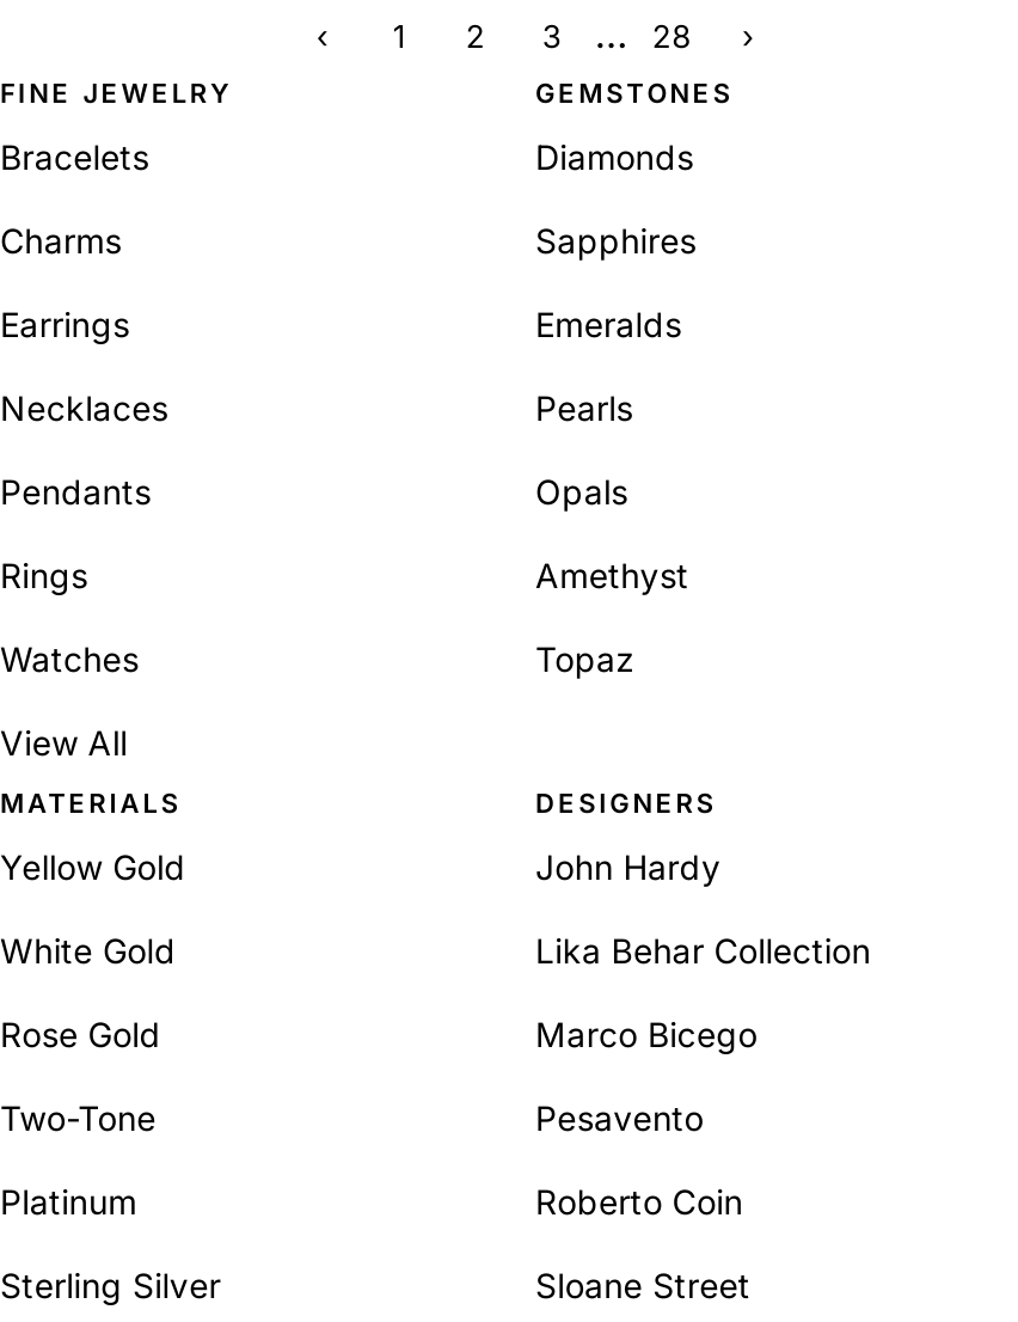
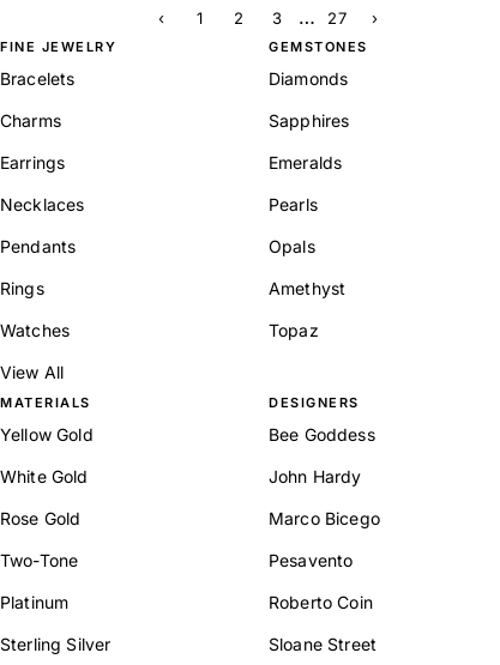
- 28
+ 27

moved down: John Hardy

+ Bee Goddess

- Lika Behar Collection
